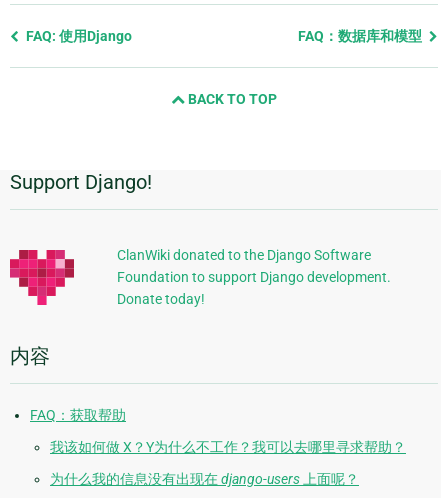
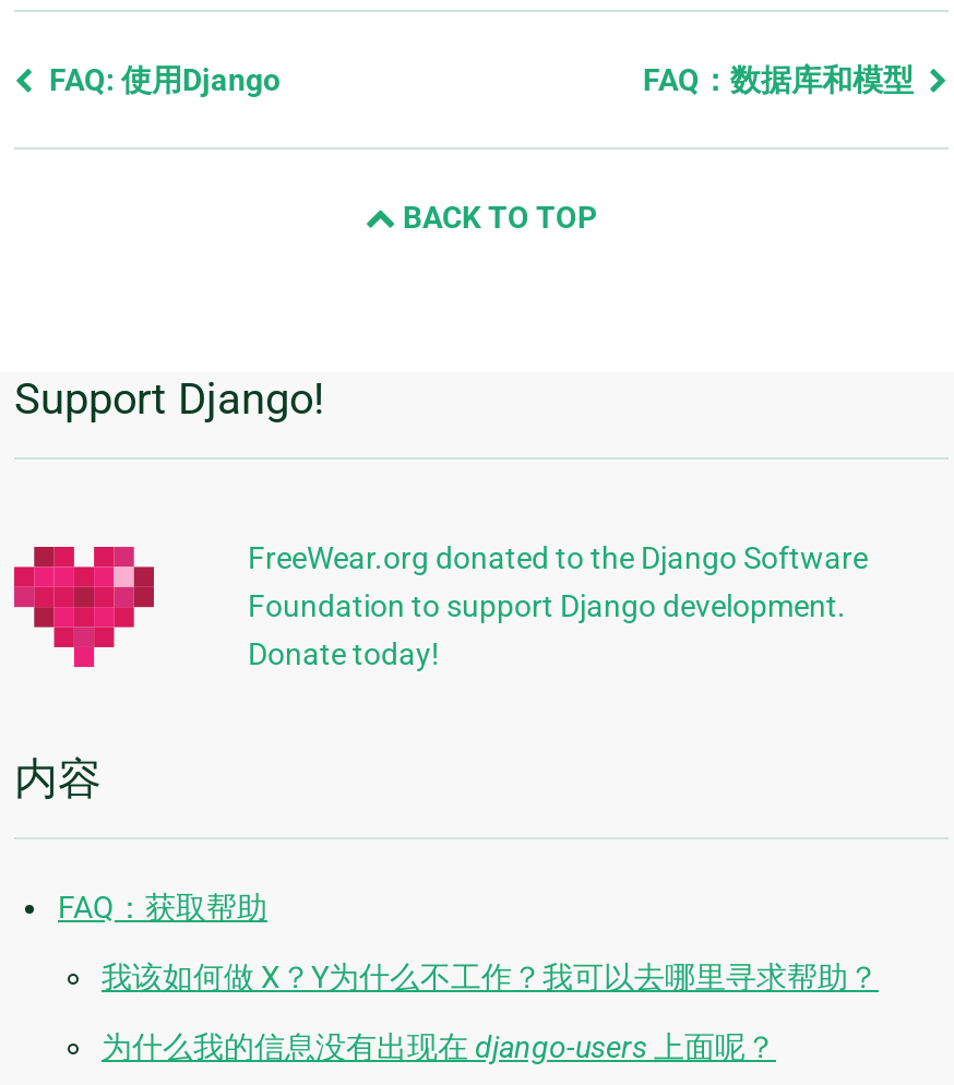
- ClanWiki donated to the Django Software
+ FreeWear.org donated to the Django Software
